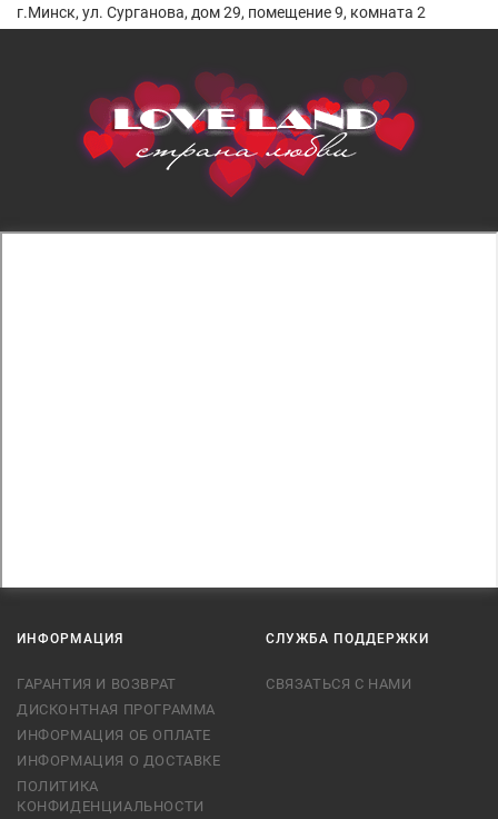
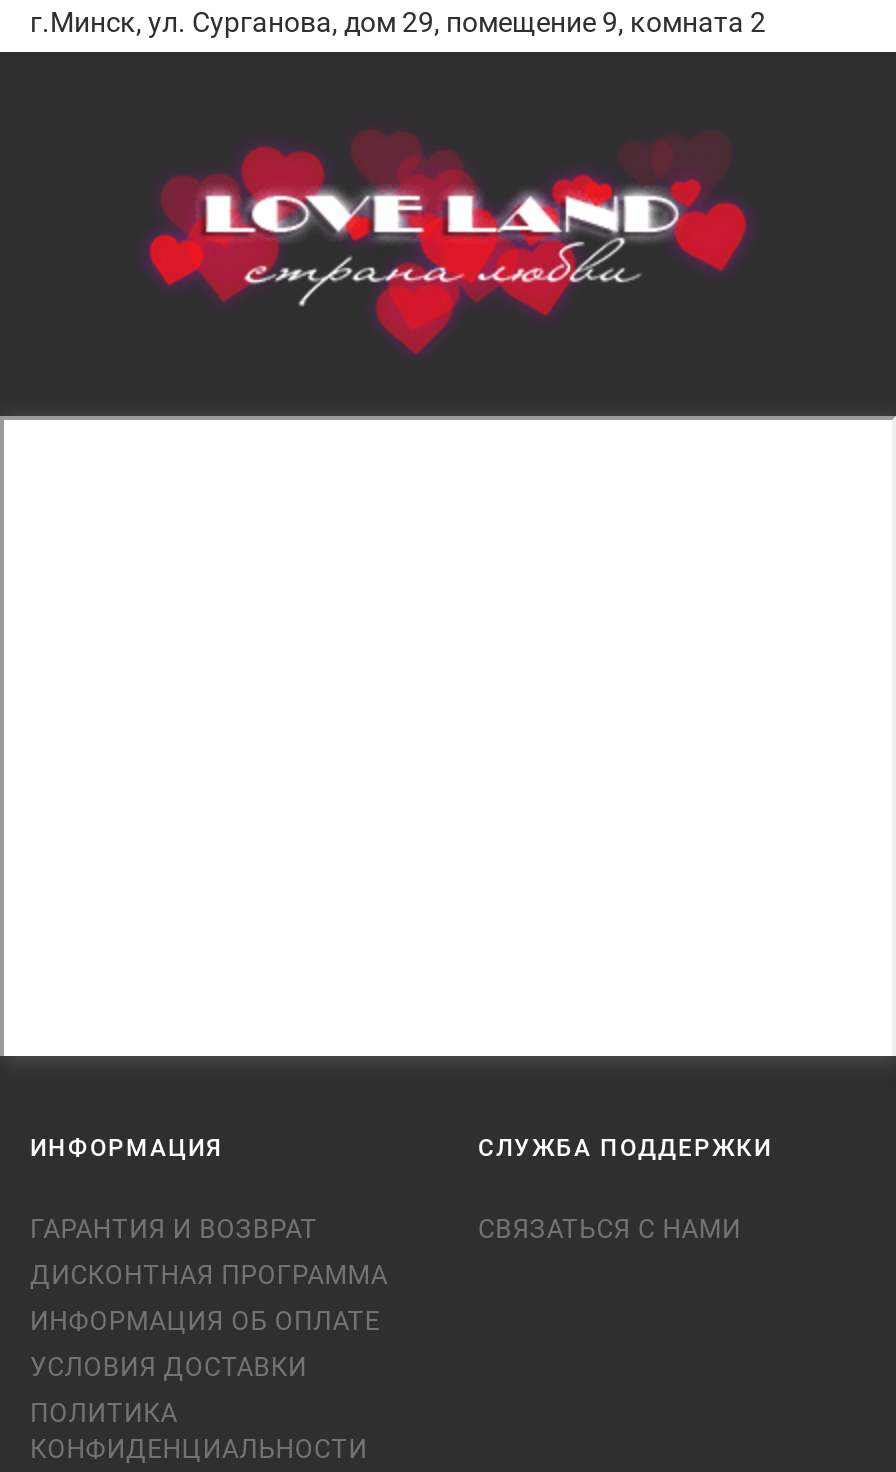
- ИНФОРМАЦИЯ О ДОСТАВКЕ
+ УСЛОВИЯ ДОСТАВКИ
